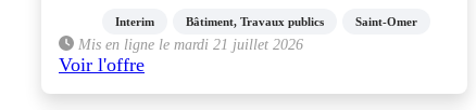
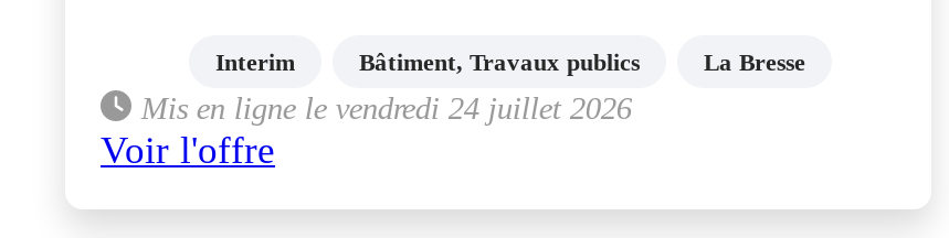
- Saint-Omer
- Mis en ligne le mardi 21 juillet 2026
+ La Bresse
+ Mis en ligne le vendredi 24 juillet 2026
